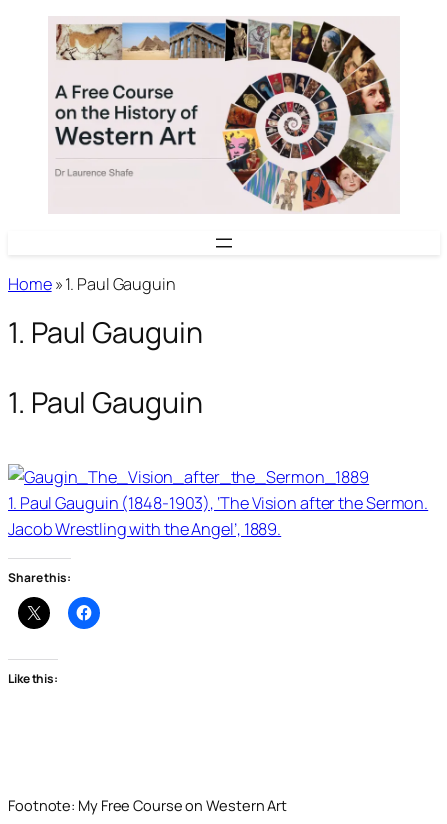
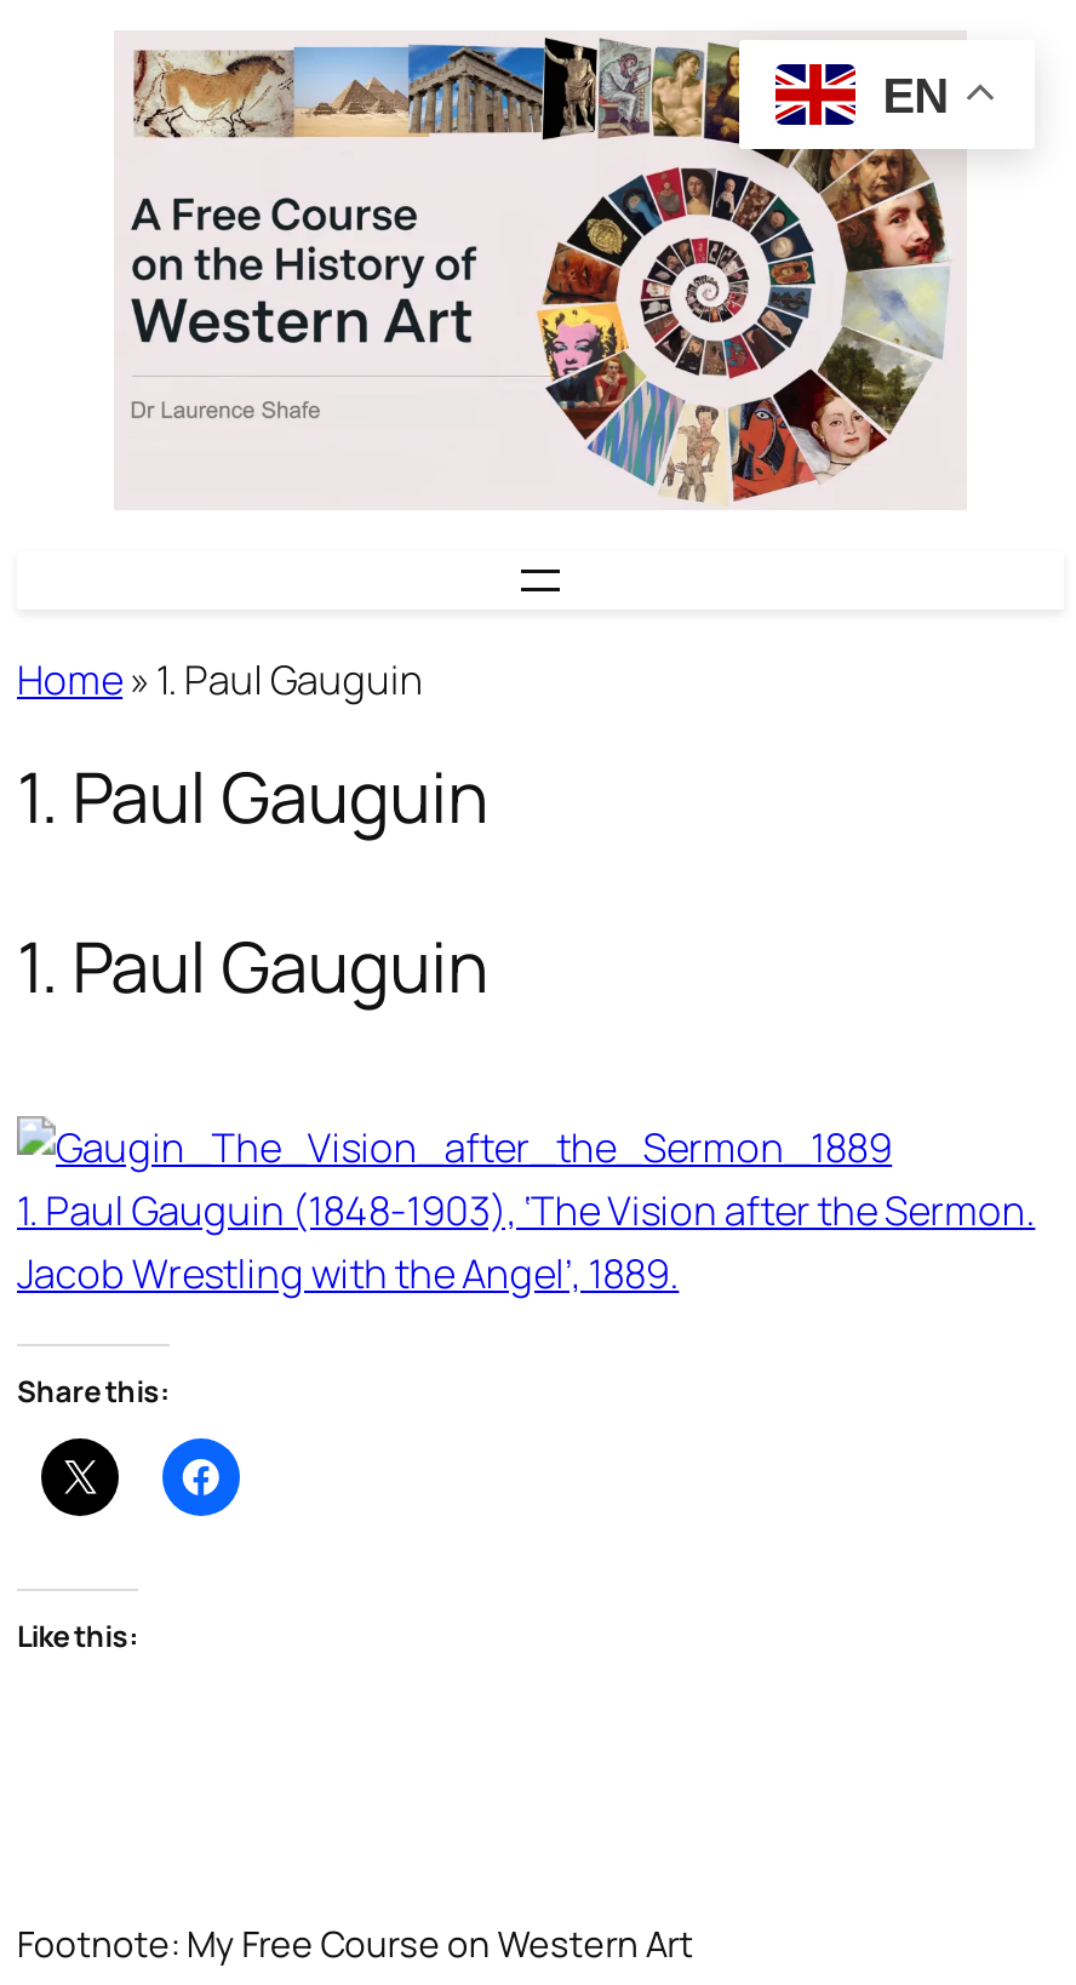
- [image]
+ [image]

+ EN
